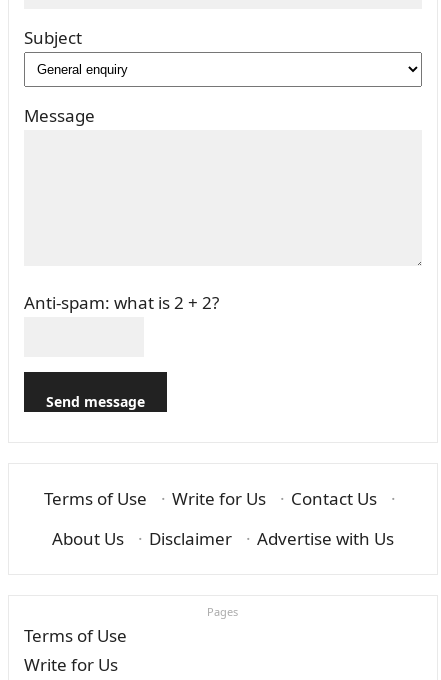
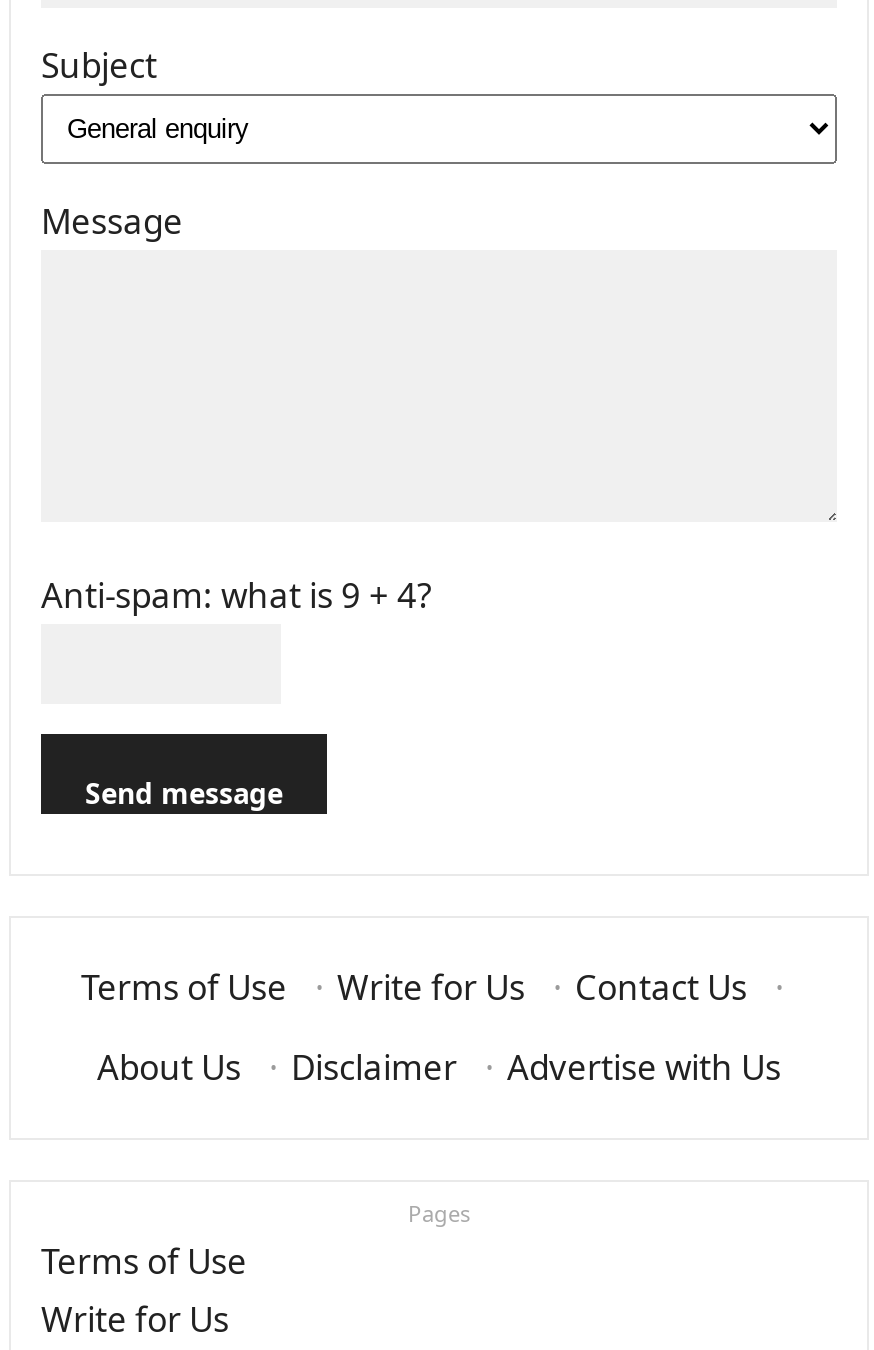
- Anti-spam: what is 2 + 2?
+ Anti-spam: what is 9 + 4?
